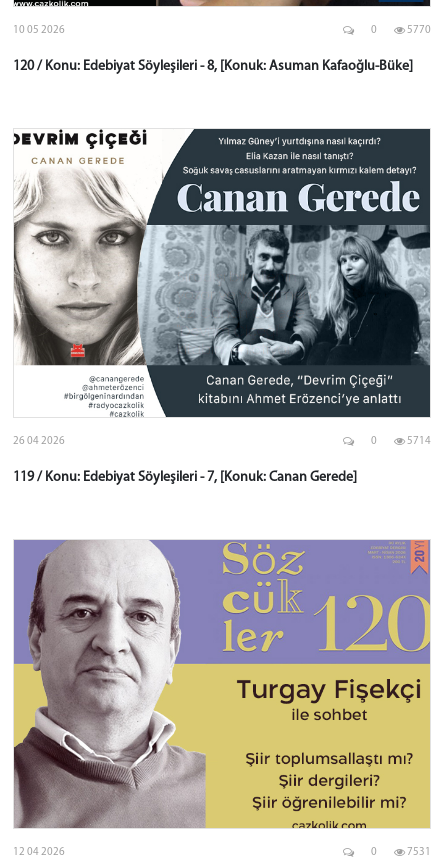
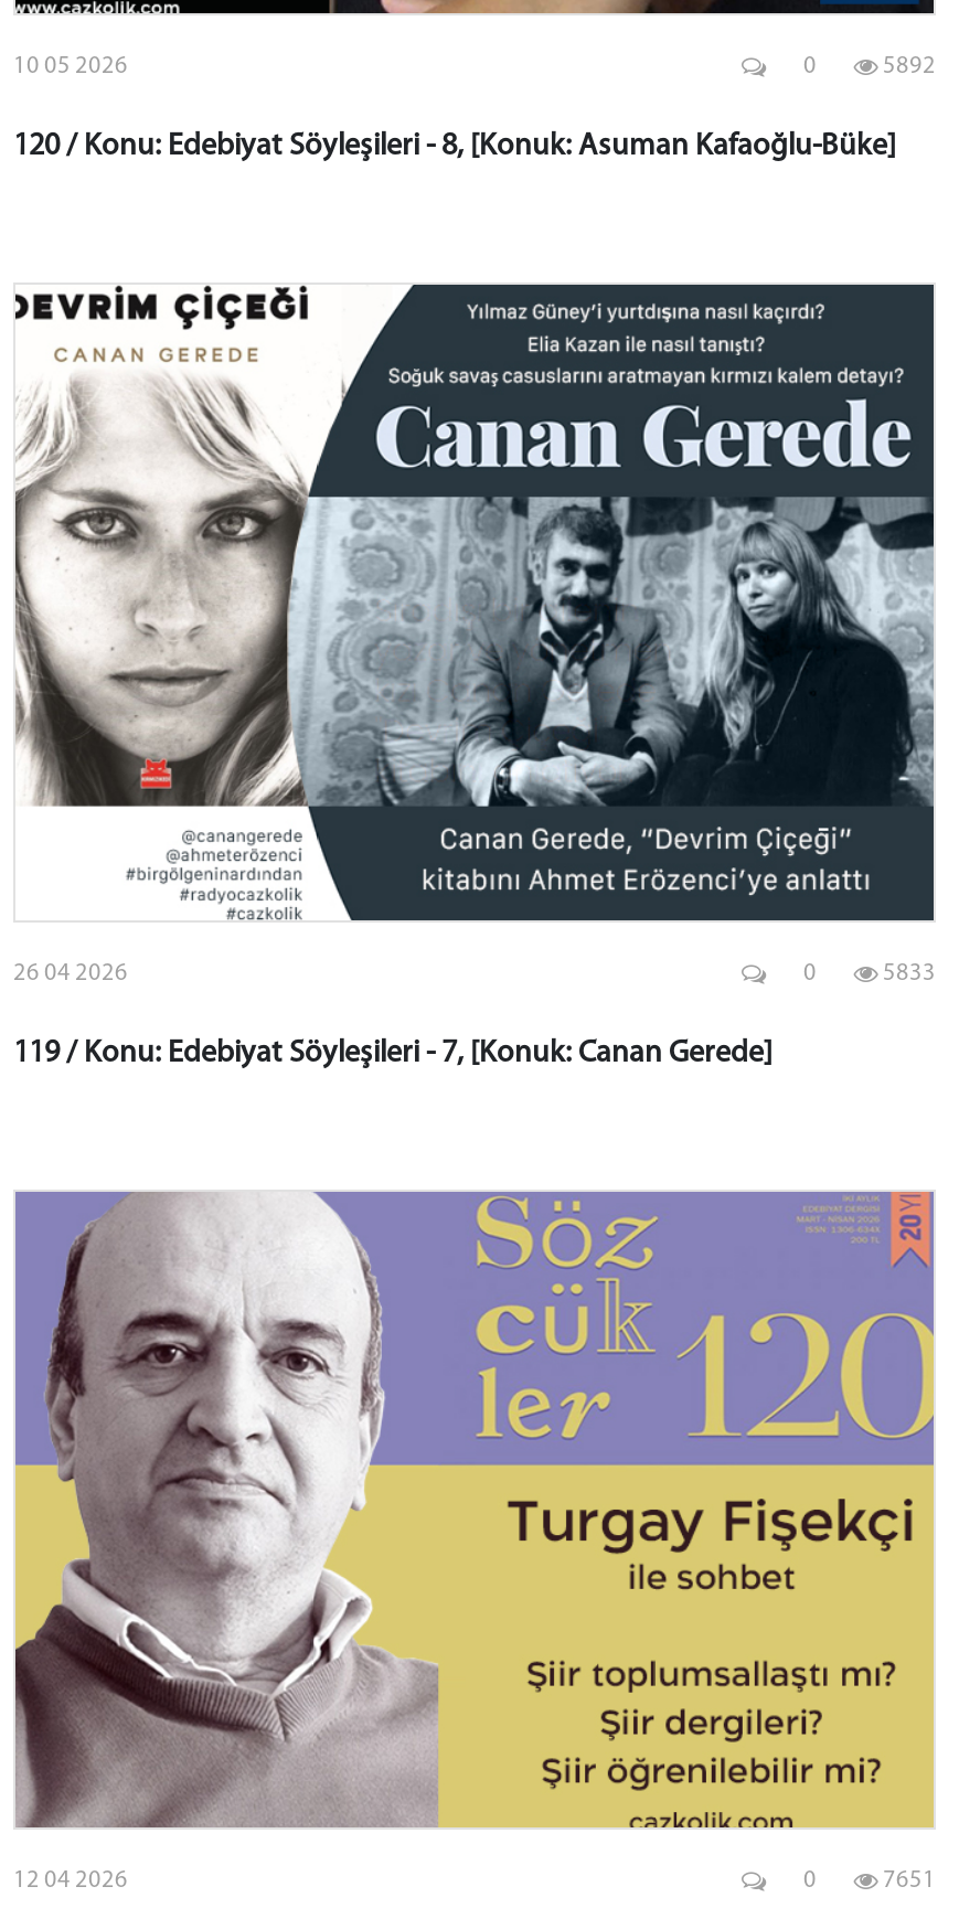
- 5770
+ 5892

- 5714
+ 5833

- 7531
+ 7651
